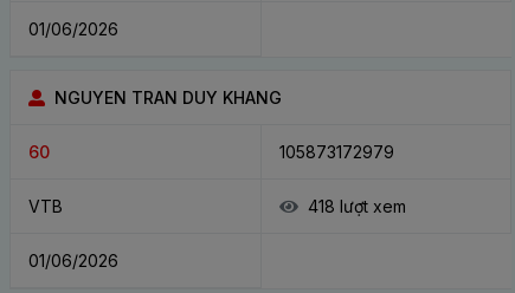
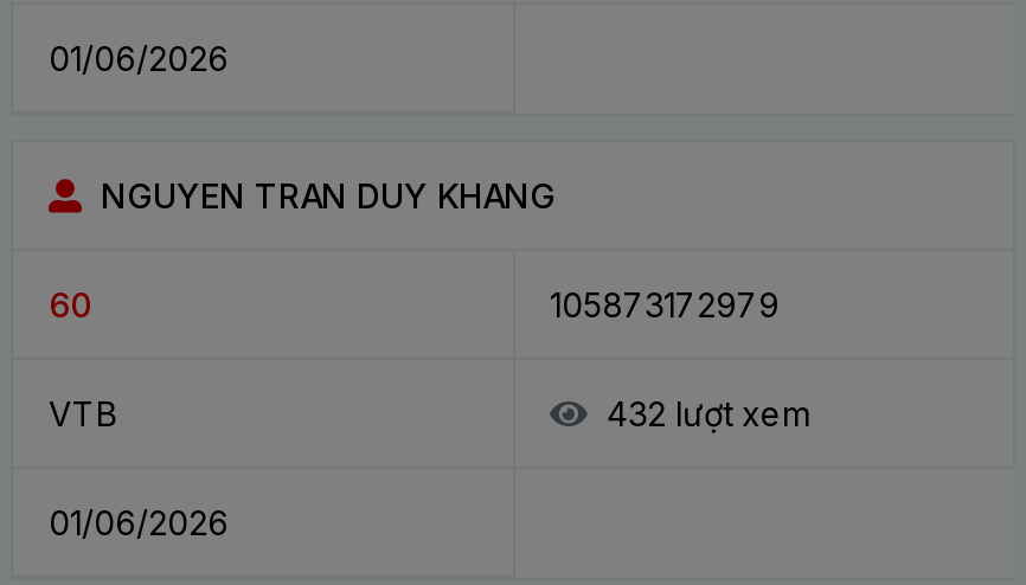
- 418 lượt xem
+ 432 lượt xem
